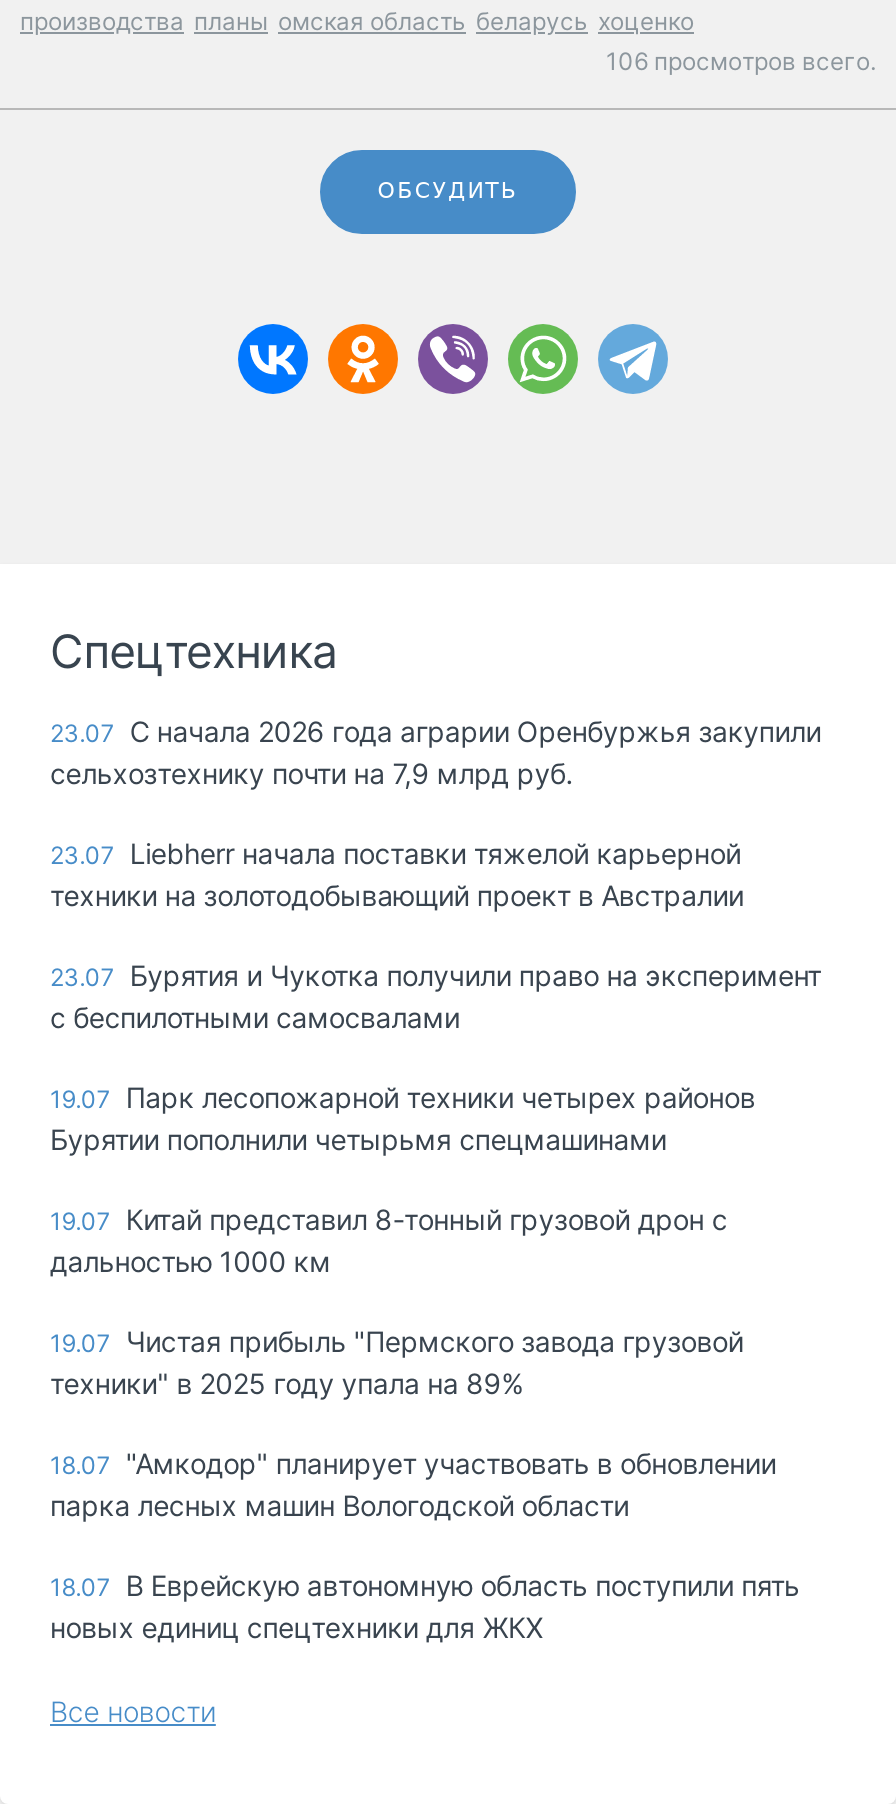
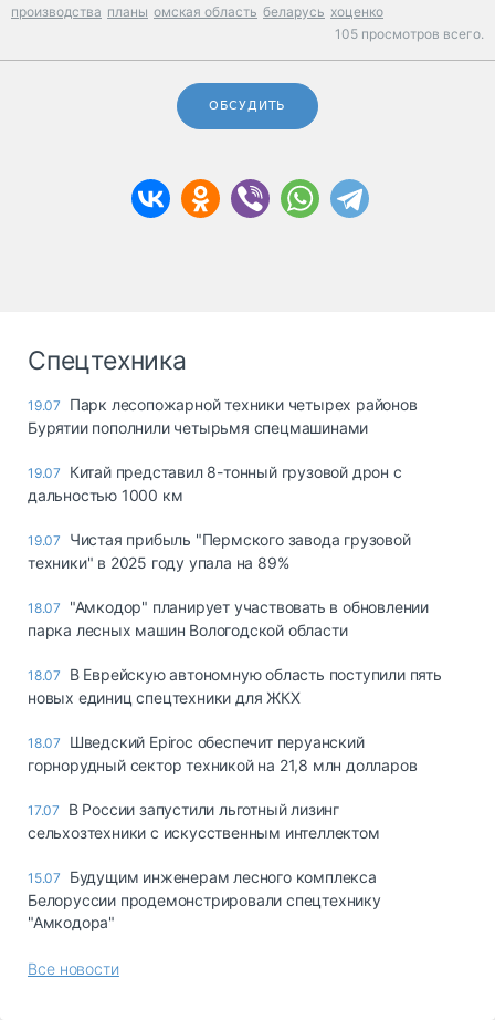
- 106 просмотров всего.
+ 105 просмотров всего.

- 23.07 С начала 2026 года аграрии Оренбуржья закупили
- сельхозтехнику почти на 7,9 млрд руб.
- 23.07 Liebherr начала поставки тяжелой карьерной
- техники на золотодобывающий проект в Австралии
- 23.07 Бурятия и Чукотка получили право на эксперимент
- с беспилотными самосвалами

moved up: 19.07 Парк лесопожарной техники четырех районов | Бурятии пополнили четырьмя спецмашинами | 19.07 Китай представил 8-тонный грузовой дрон с | ... | 18.07 В Еврейскую автономную область поступили пять | новых единиц спецтехники для ЖКХ

+ 18.07 Шведский Epiroc обеспечит перуанский
+ горнорудный сектор техникой на 21,8 млн долларов
+ 17.07 В России запустили льготный лизинг
+ сельхозтехники с искусственным интеллектом
+ 15.07 Будущим инженерам лесного комплекса
+ Белоруссии продемонстрировали спецтехнику
+ "Амкодора"
